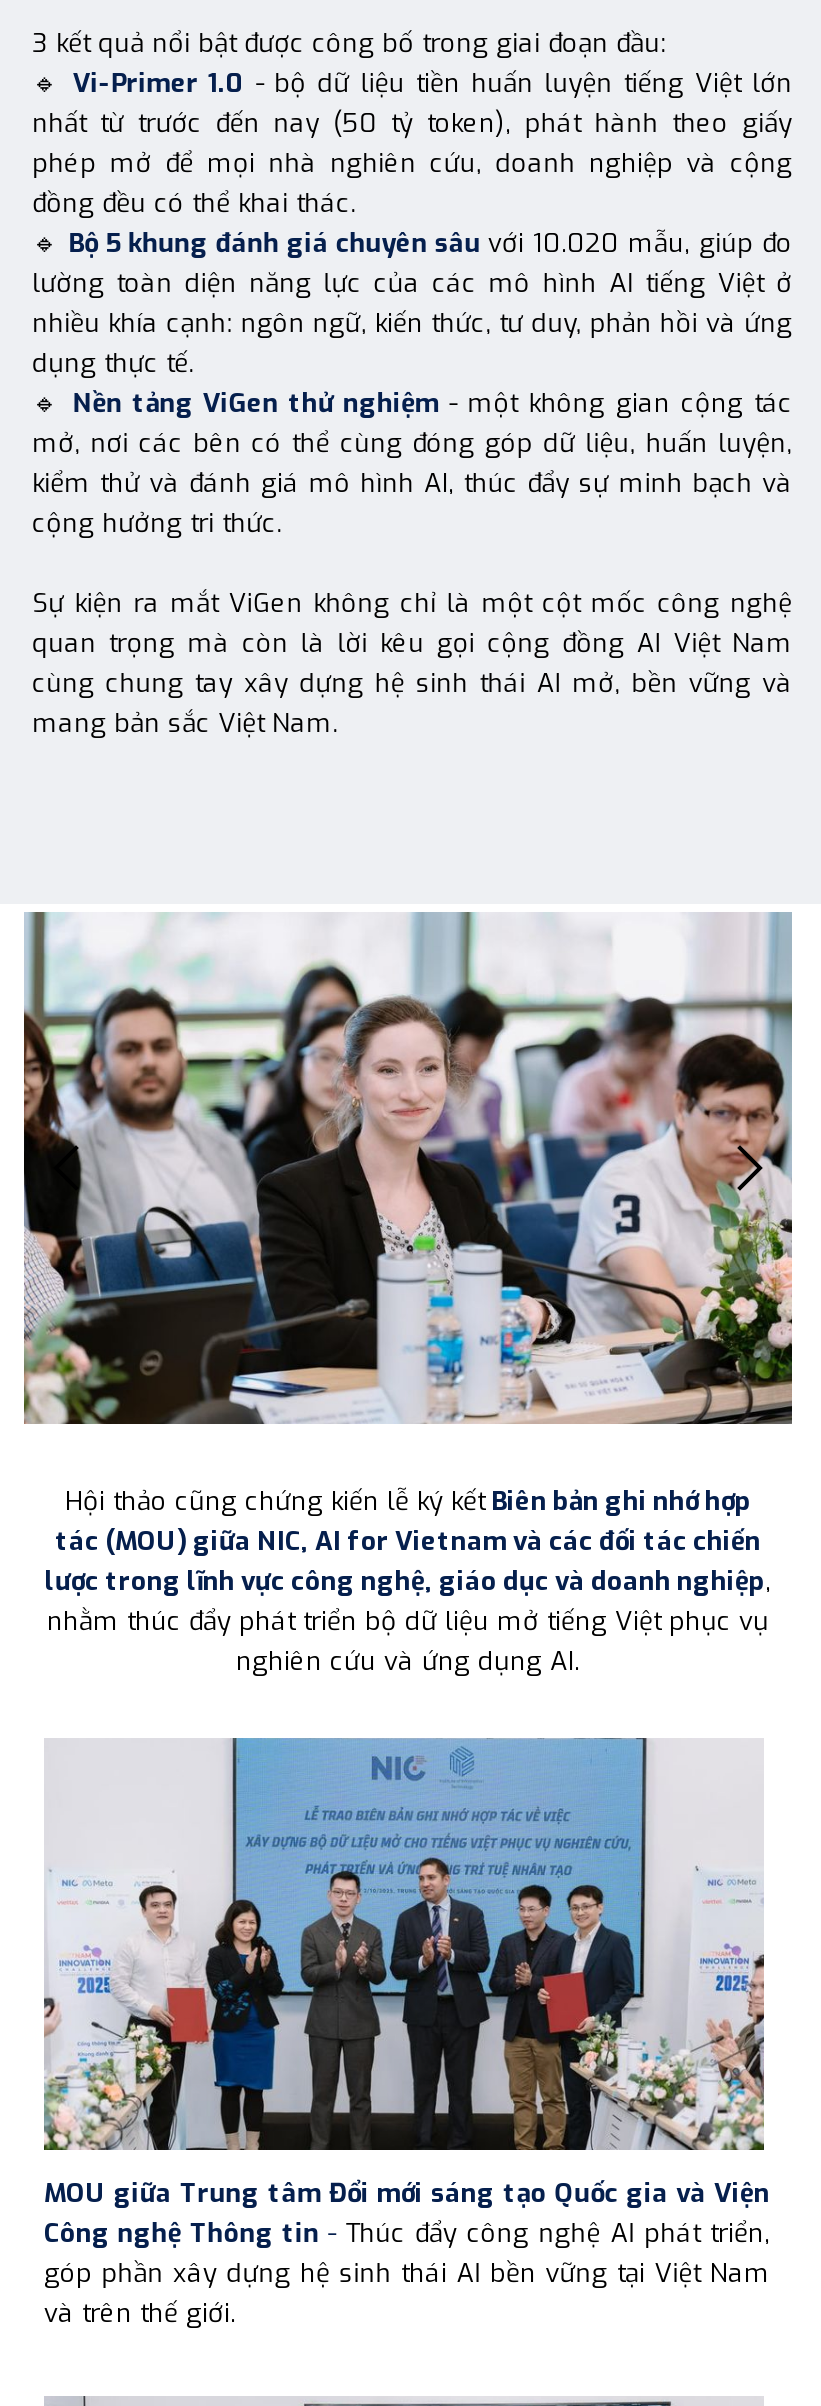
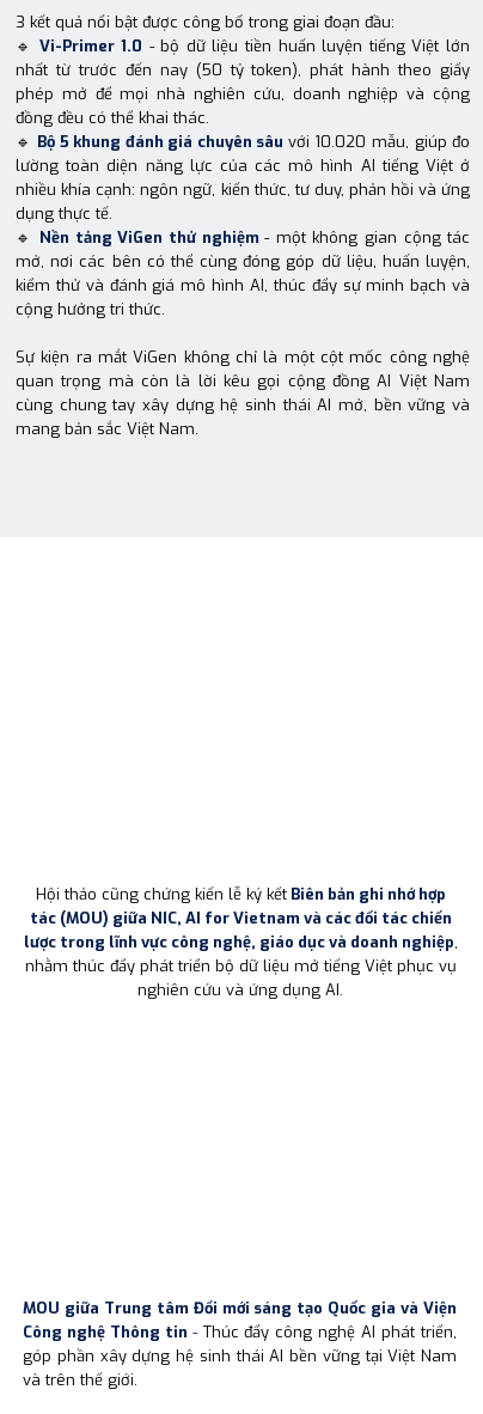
- [image]

- [image]
